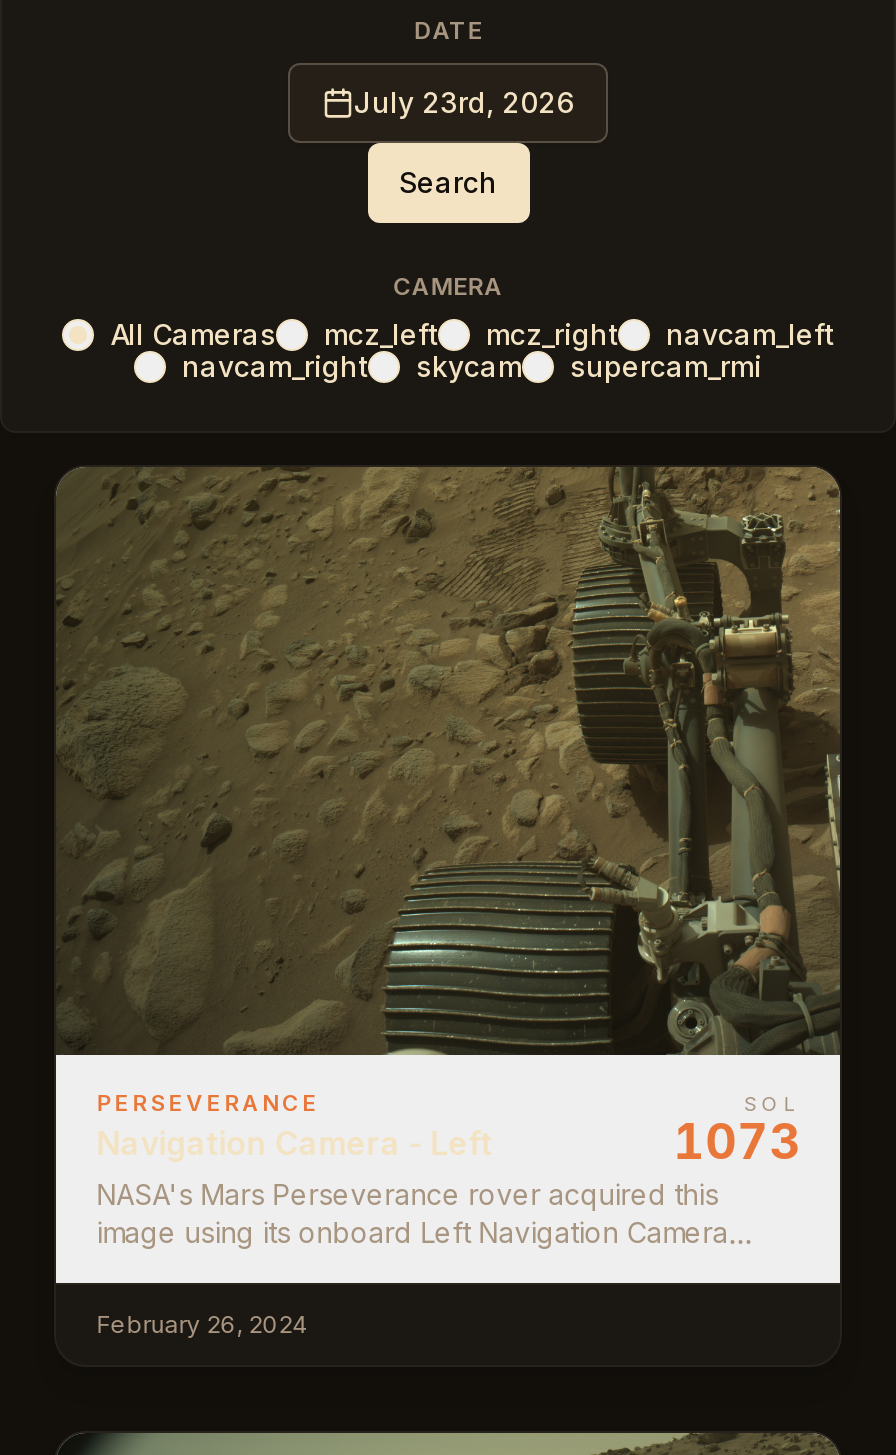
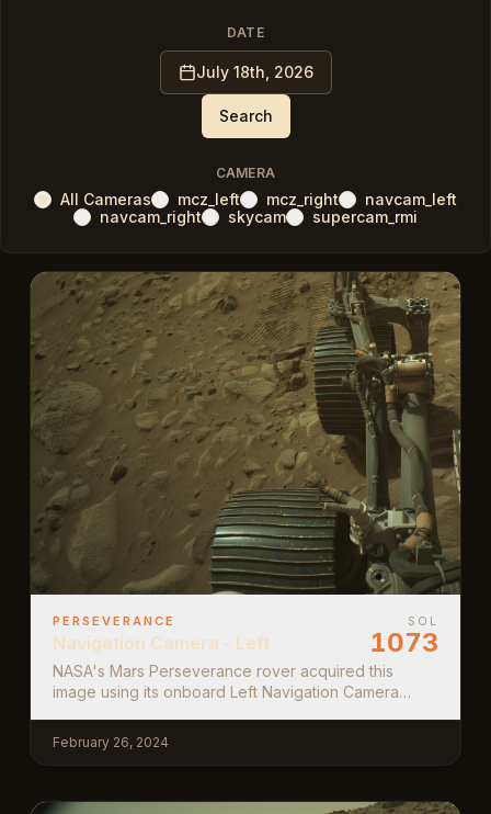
- July 23rd, 2026
+ July 18th, 2026
